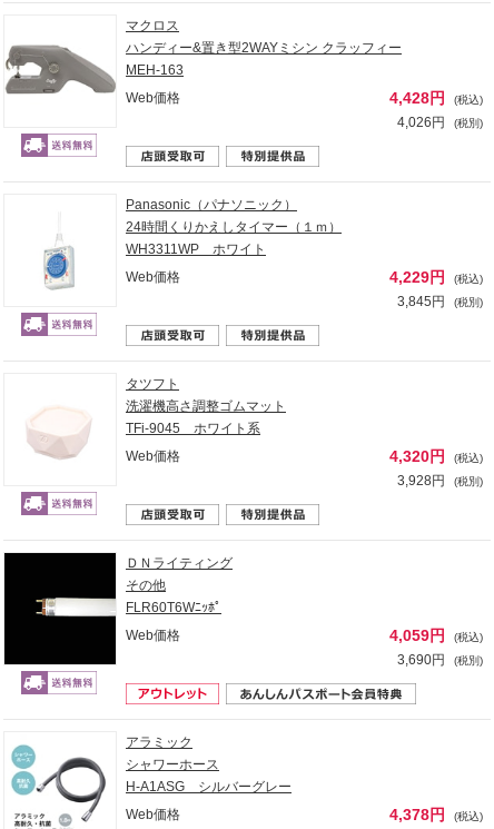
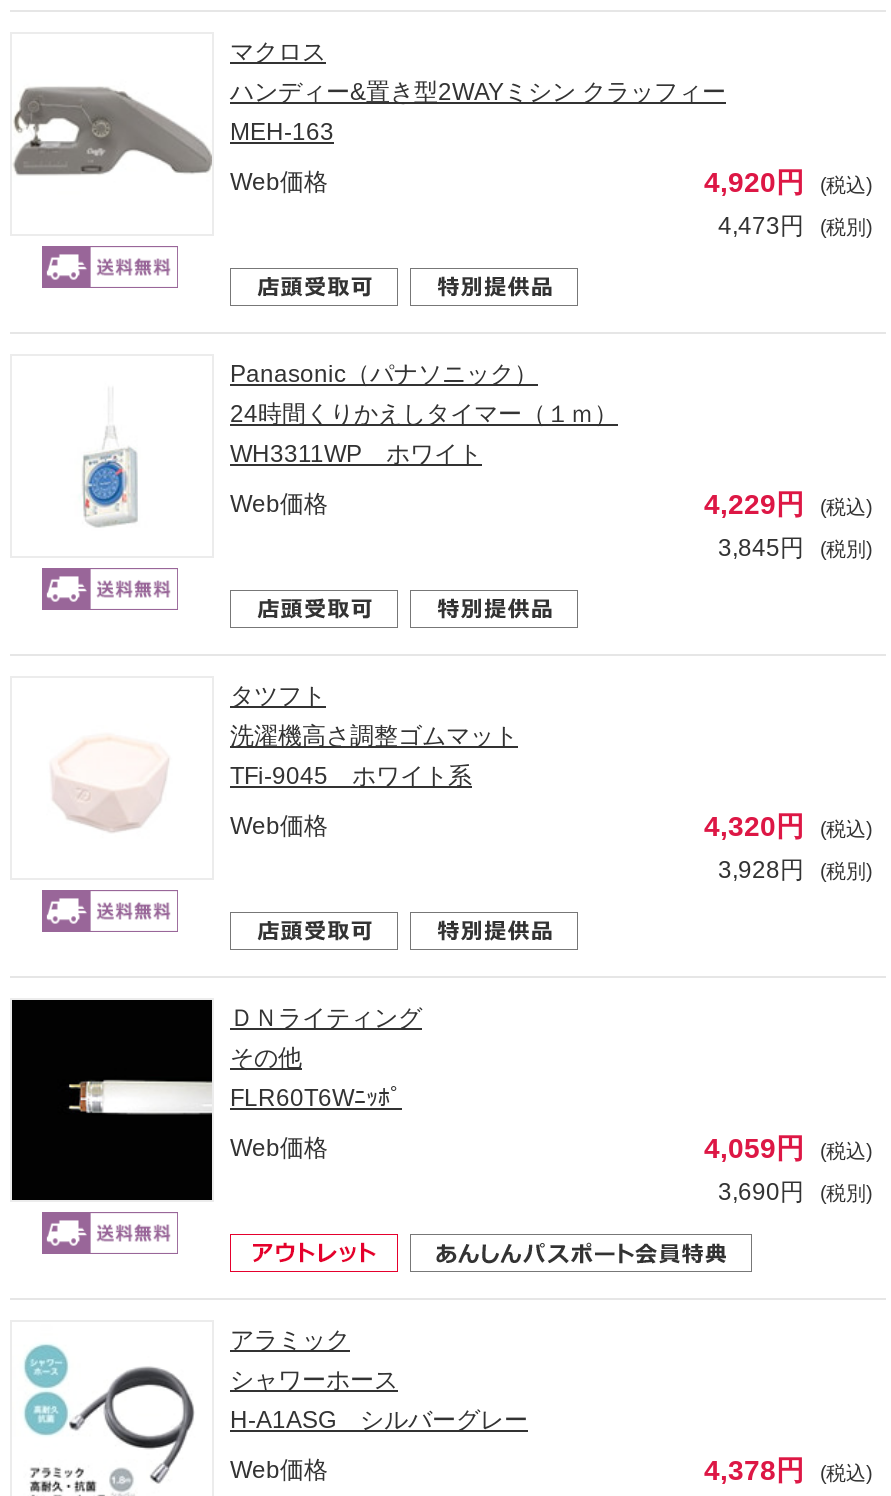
- 4,428円 (税込)
+ 4,920円 (税込)

- 4,026円 (税別)
+ 4,473円 (税別)
